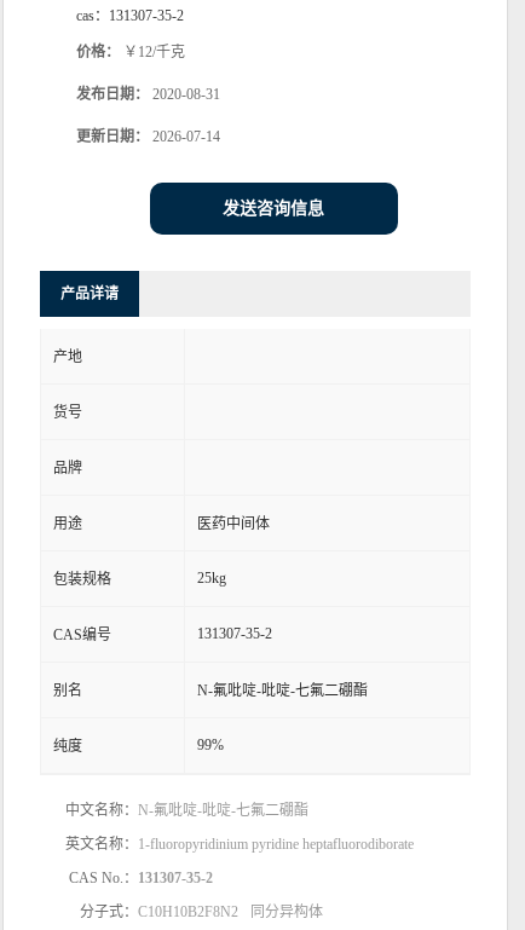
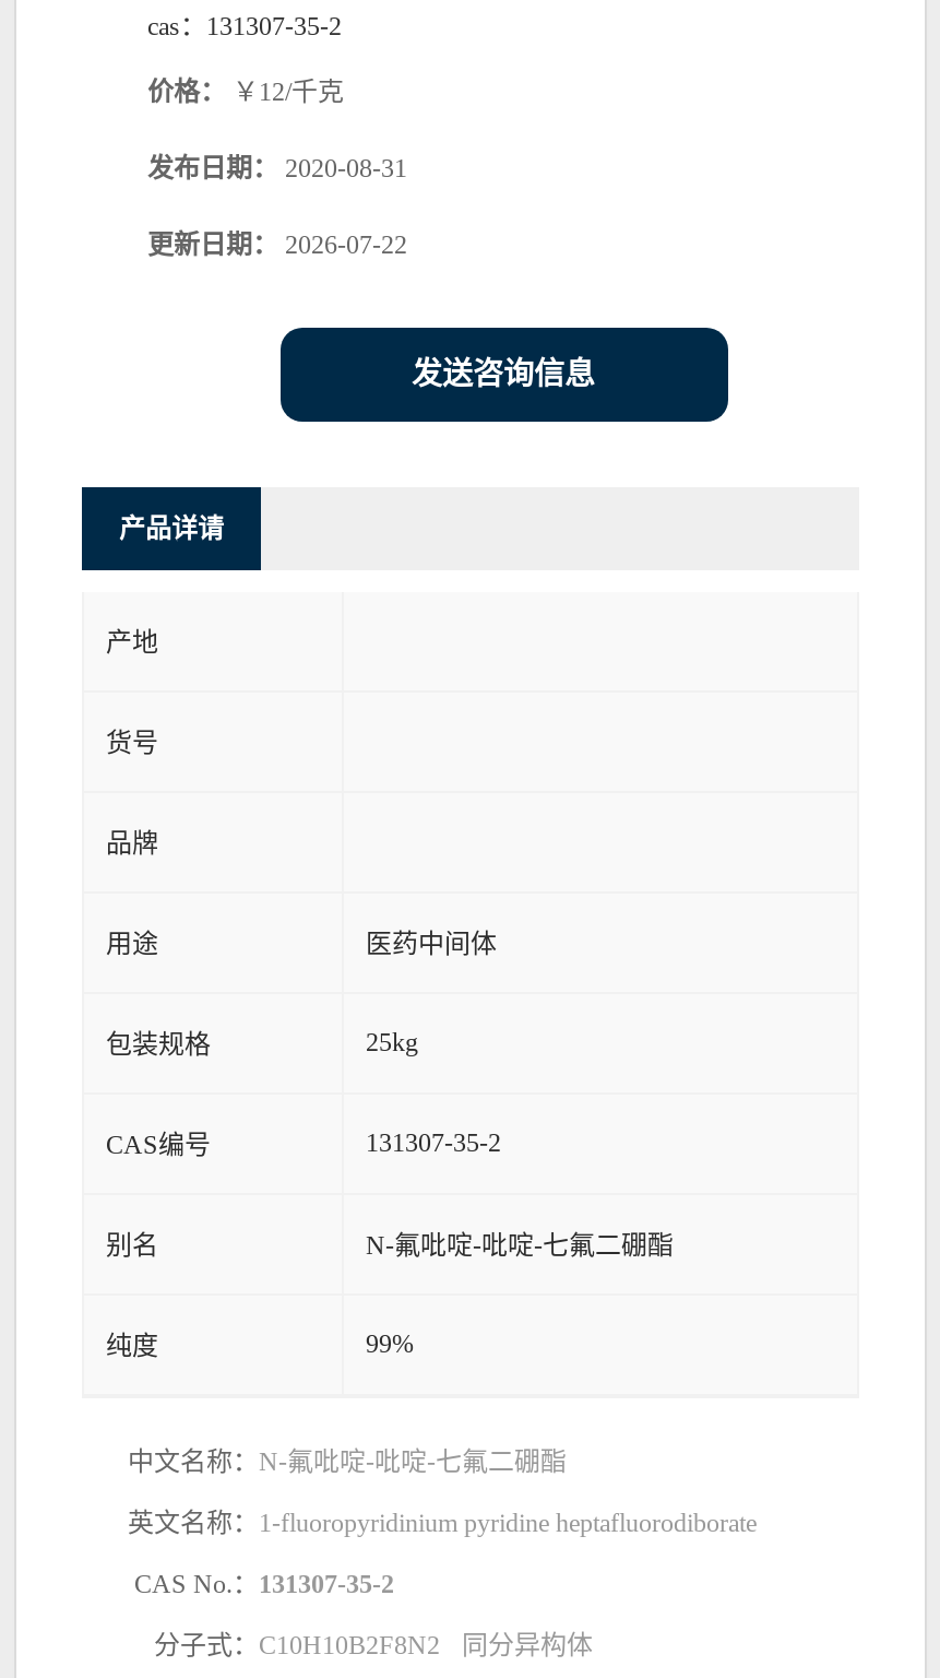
- 更新日期：2026-07-14
+ 更新日期：2026-07-22
